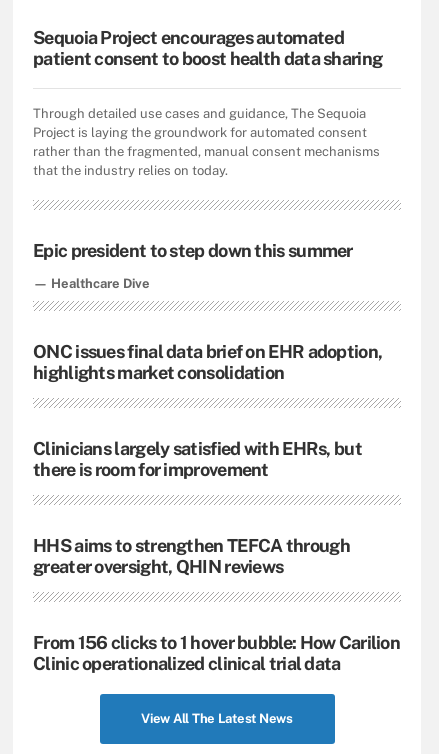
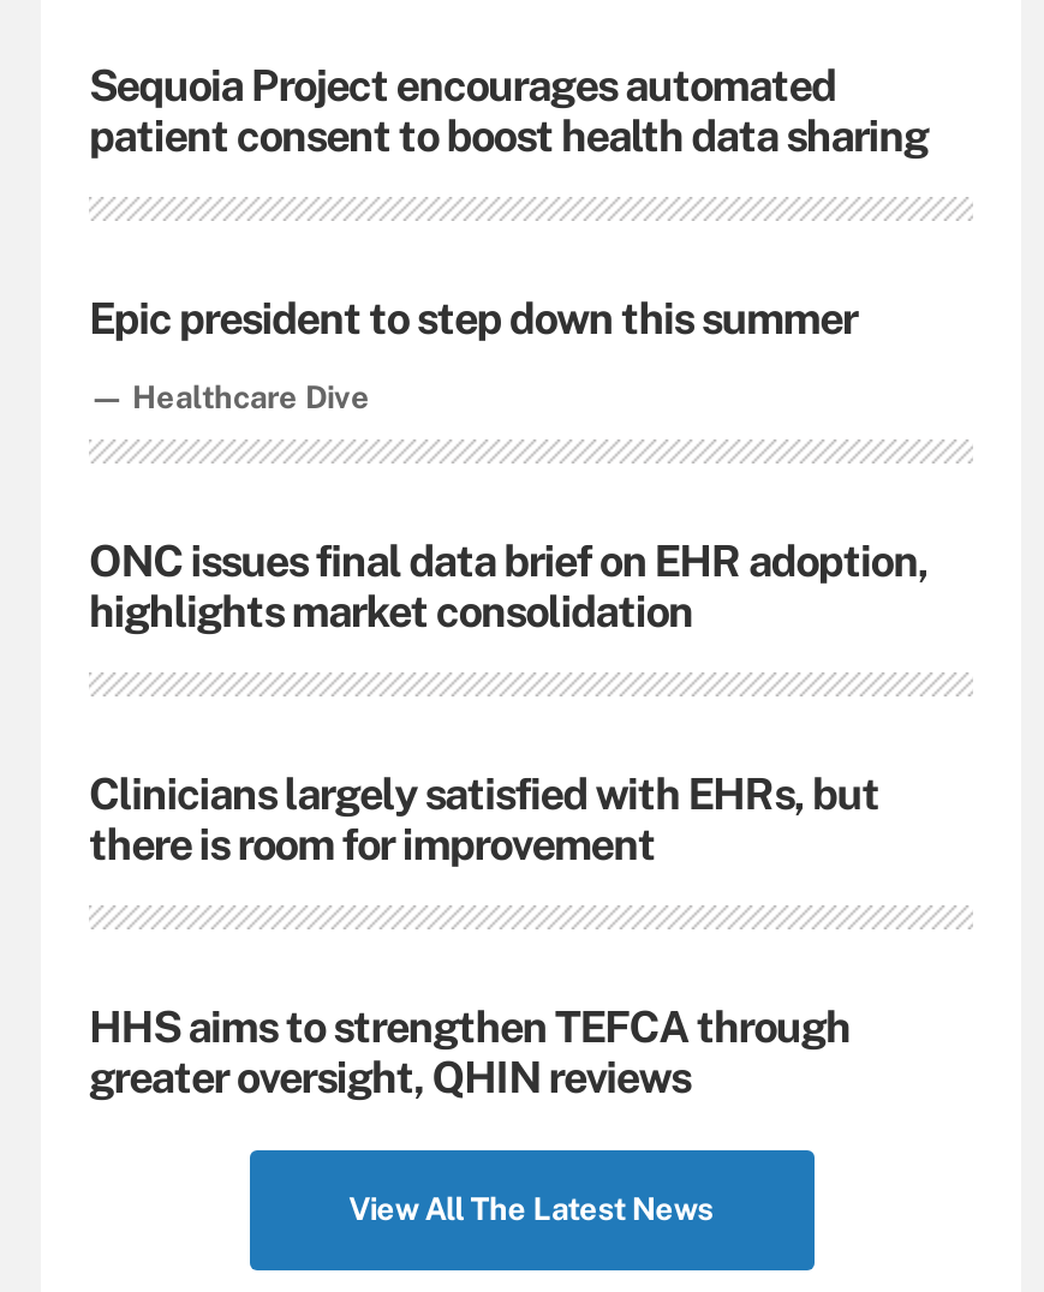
- Through detailed use cases and guidance, The Sequoia
- Project is laying the groundwork for automated consent
- rather than the fragmented, manual consent mechanisms
- that the industry relies on today.

- From 156 clicks to 1 hover bubble: How Carilion
- Clinic operationalized clinical trial data
